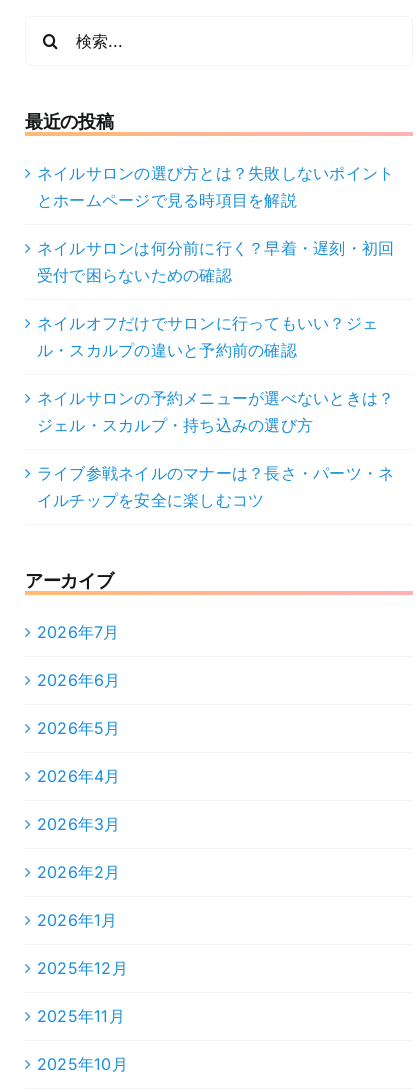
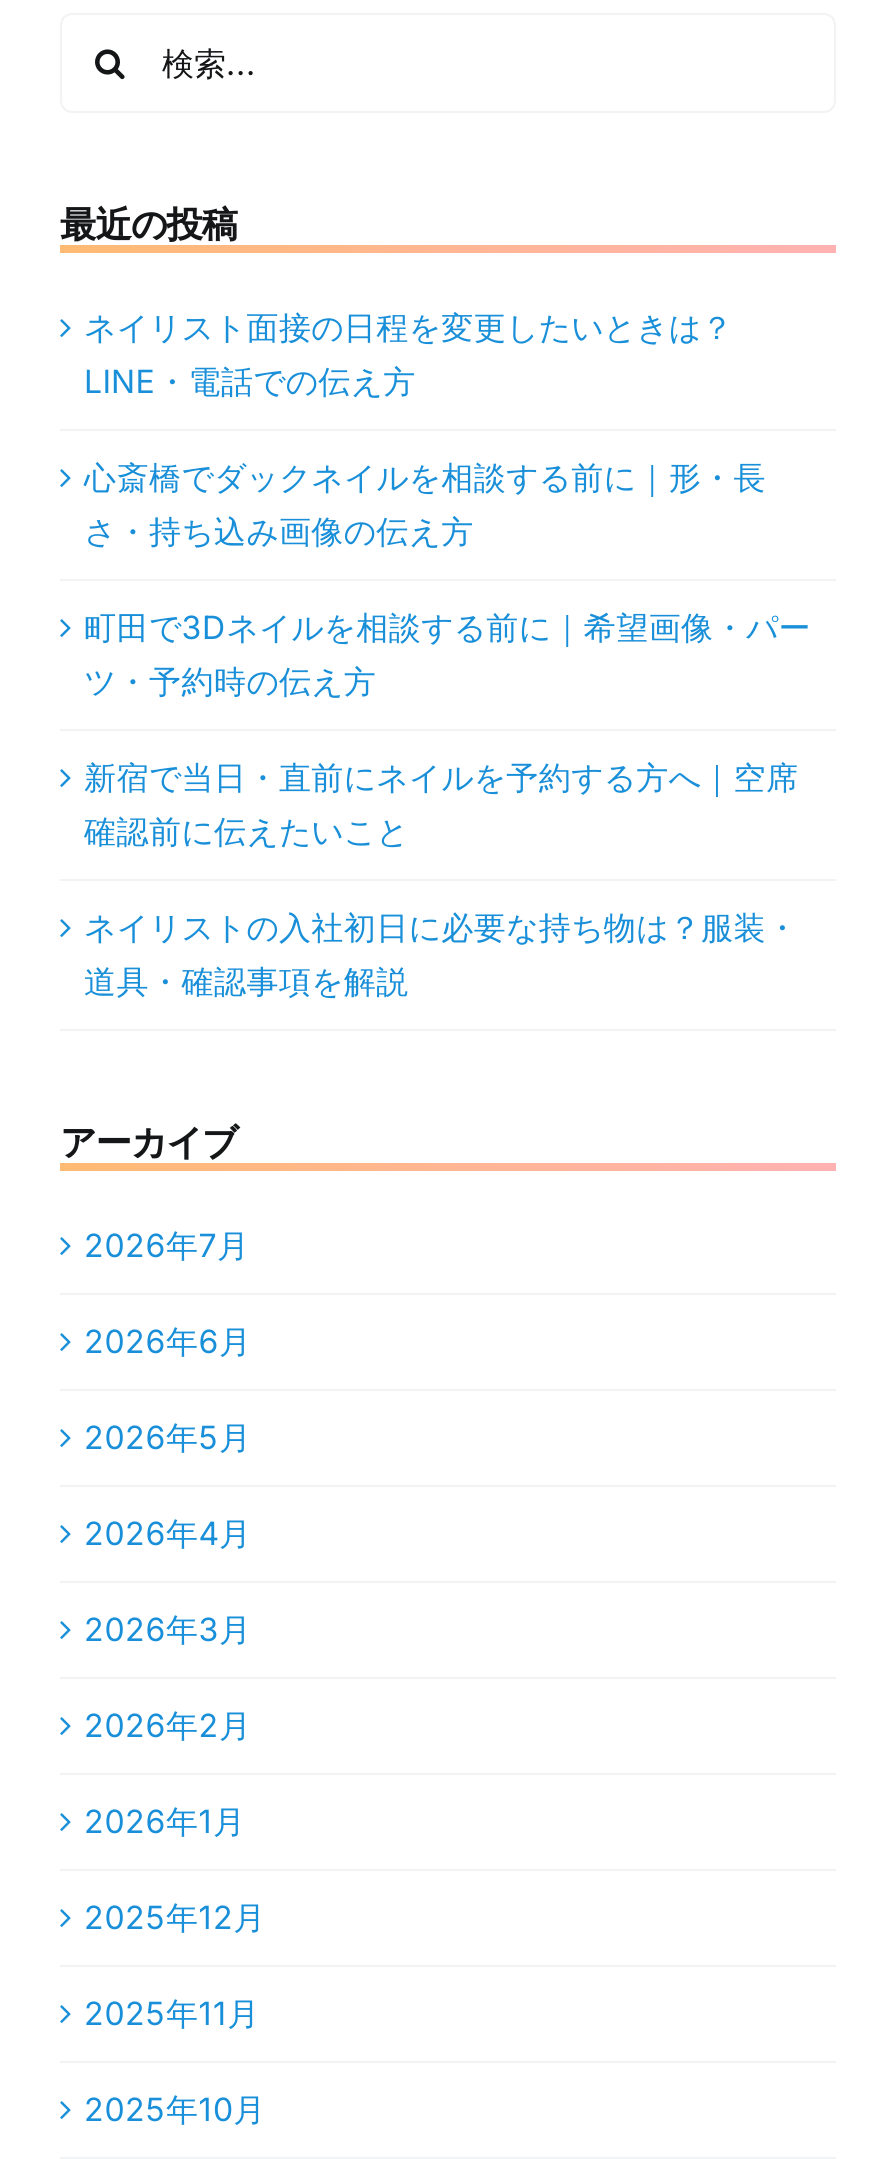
- ネイルサロンの選び方とは？失敗しないポイント
- とホームページで見る時項目を解説
+ ネイリスト面接の日程を変更したいときは？
+ LINE・電話での伝え方

- ネイルサロンは何分前に行く？早着・遅刻・初回
- 受付で困らないための確認
+ 心斎橋でダックネイルを相談する前に｜形・長
+ さ・持ち込み画像の伝え方

- ネイルオフだけでサロンに行ってもいい？ジェ
- ル・スカルプの違いと予約前の確認
+ 町田で3Dネイルを相談する前に｜希望画像・パー
+ ツ・予約時の伝え方

- ネイルサロンの予約メニューが選べないときは？
- ジェル・スカルプ・持ち込みの選び方
+ 新宿で当日・直前にネイルを予約する方へ｜空席
+ 確認前に伝えたいこと

- ライブ参戦ネイルのマナーは？長さ・パーツ・ネ
- イルチップを安全に楽しむコツ
+ ネイリストの入社初日に必要な持ち物は？服装・
+ 道具・確認事項を解説
